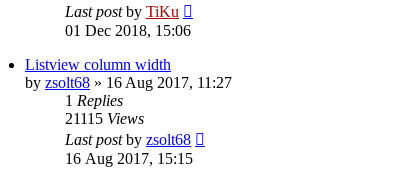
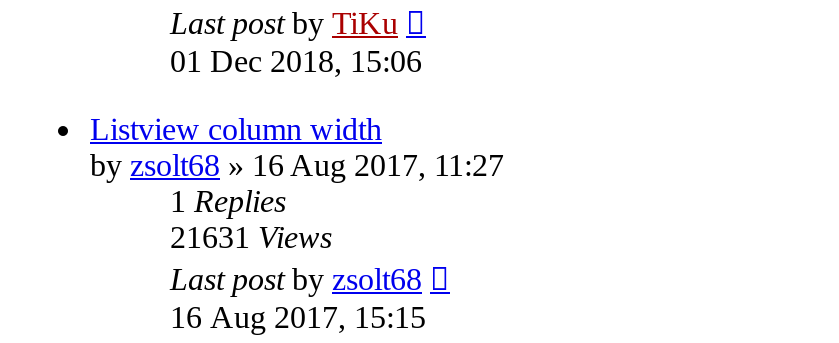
- 21115 Views
+ 21631 Views
